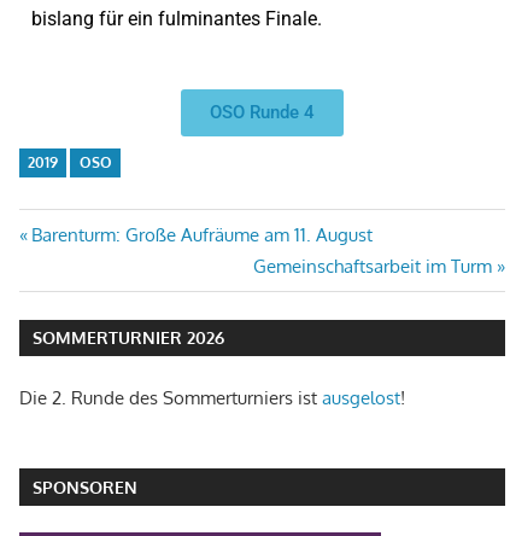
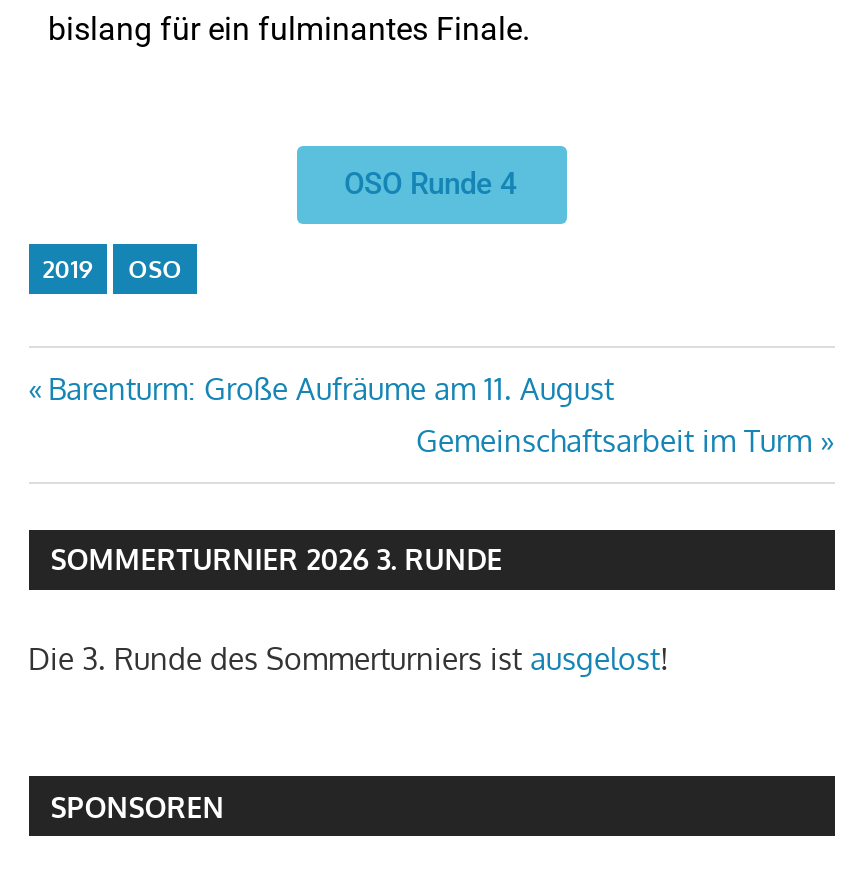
- SOMMERTURNIER 2026
+ SOMMERTURNIER 2026 3. RUNDE

- Die 2. Runde des Sommerturniers ist ausgelost!
+ Die 3. Runde des Sommerturniers ist ausgelost!
